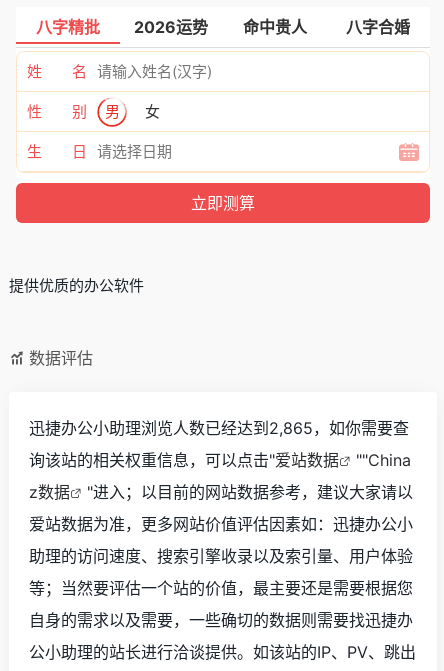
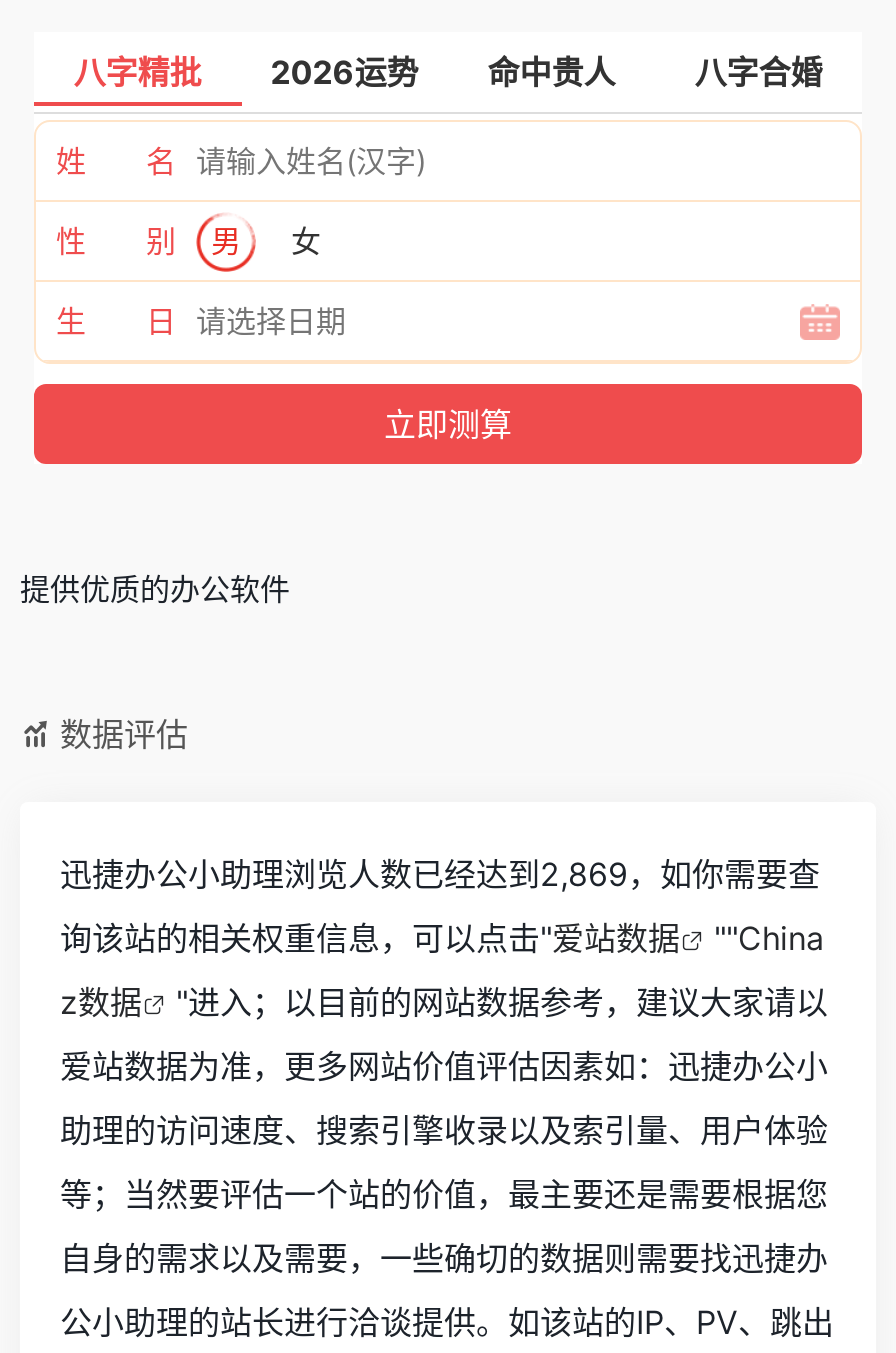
- 迅捷办公小助理浏览人数已经达到2,865，如你需要查
+ 迅捷办公小助理浏览人数已经达到2,869，如你需要查
